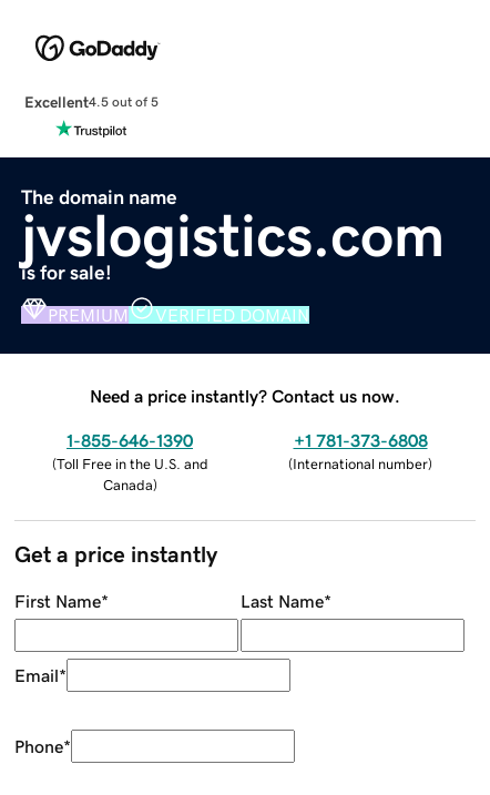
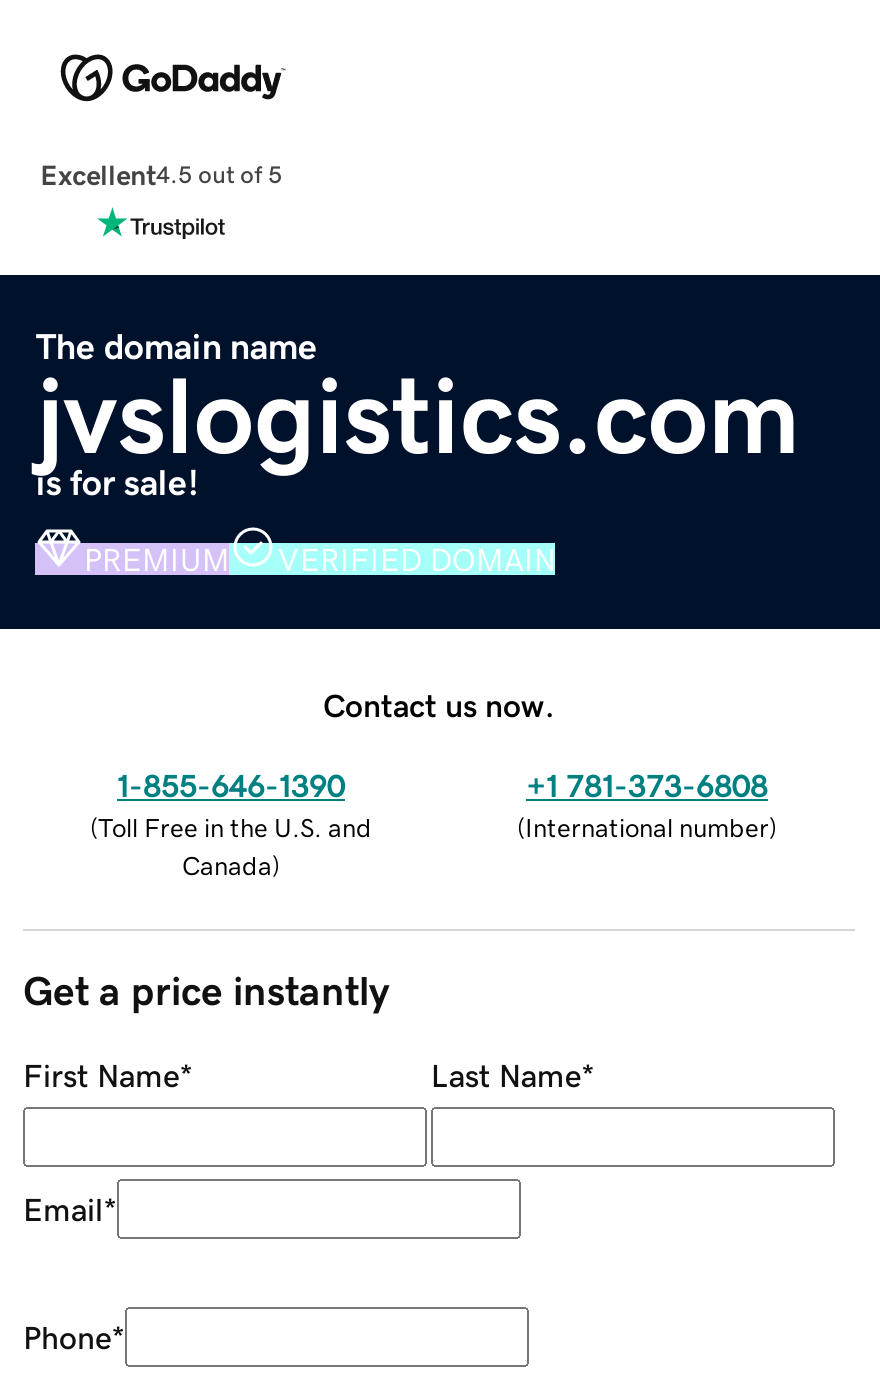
- Need a price instantly? Contact us now.
+ Contact us now.
